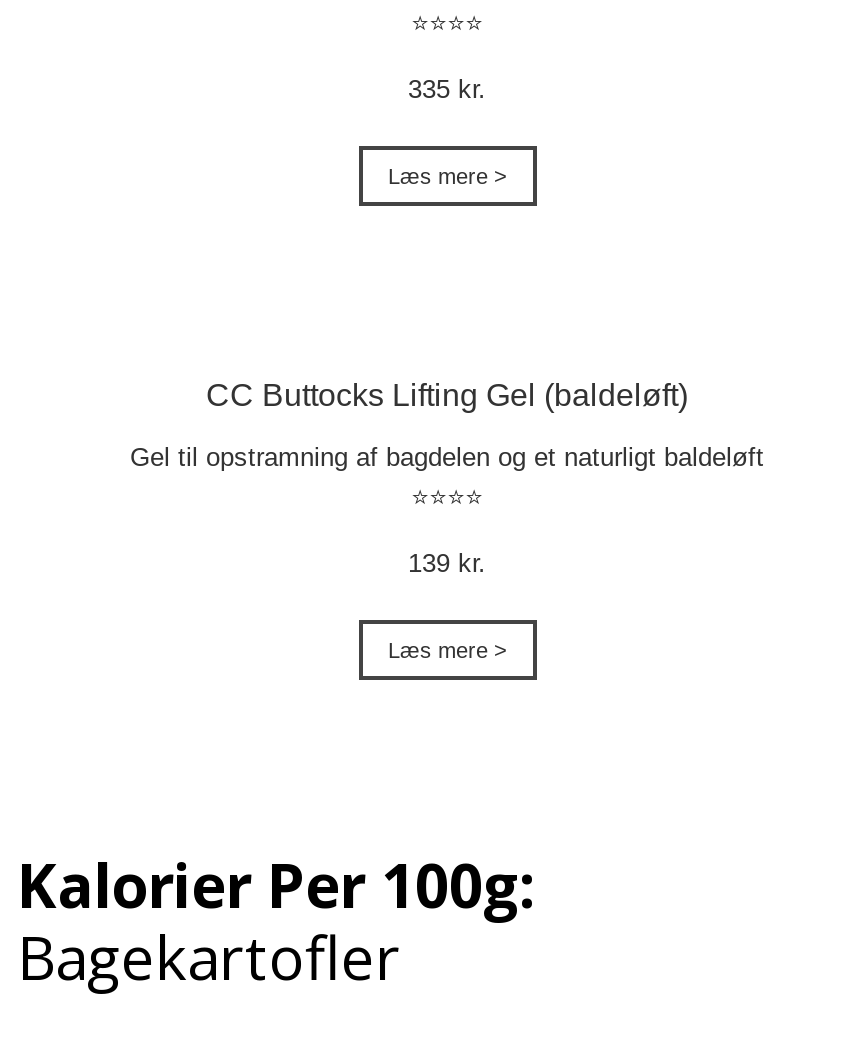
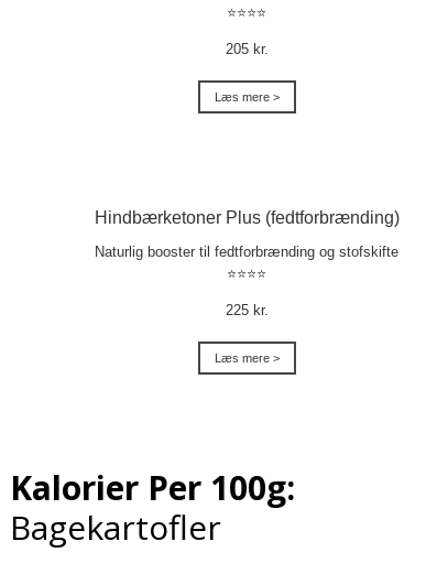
- 335 kr.
+ 205 kr.

- CC Buttocks Lifting Gel (baldeløft)
+ Hindbærketoner Plus (fedtforbrænding)

- Gel til opstramning af bagdelen og et naturligt baldeløft
+ Naturlig booster til fedtforbrænding og stofskifte

- 139 kr.
+ 225 kr.
